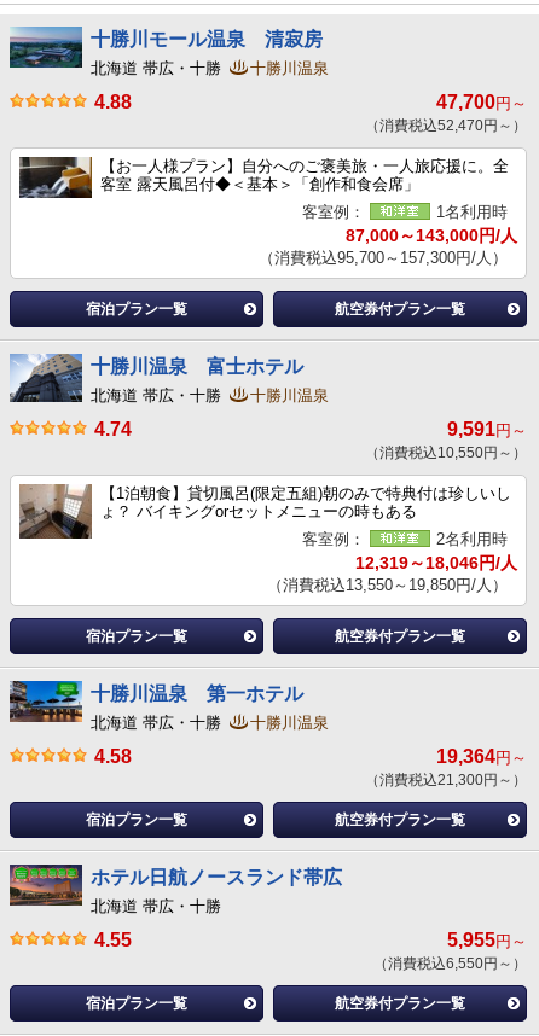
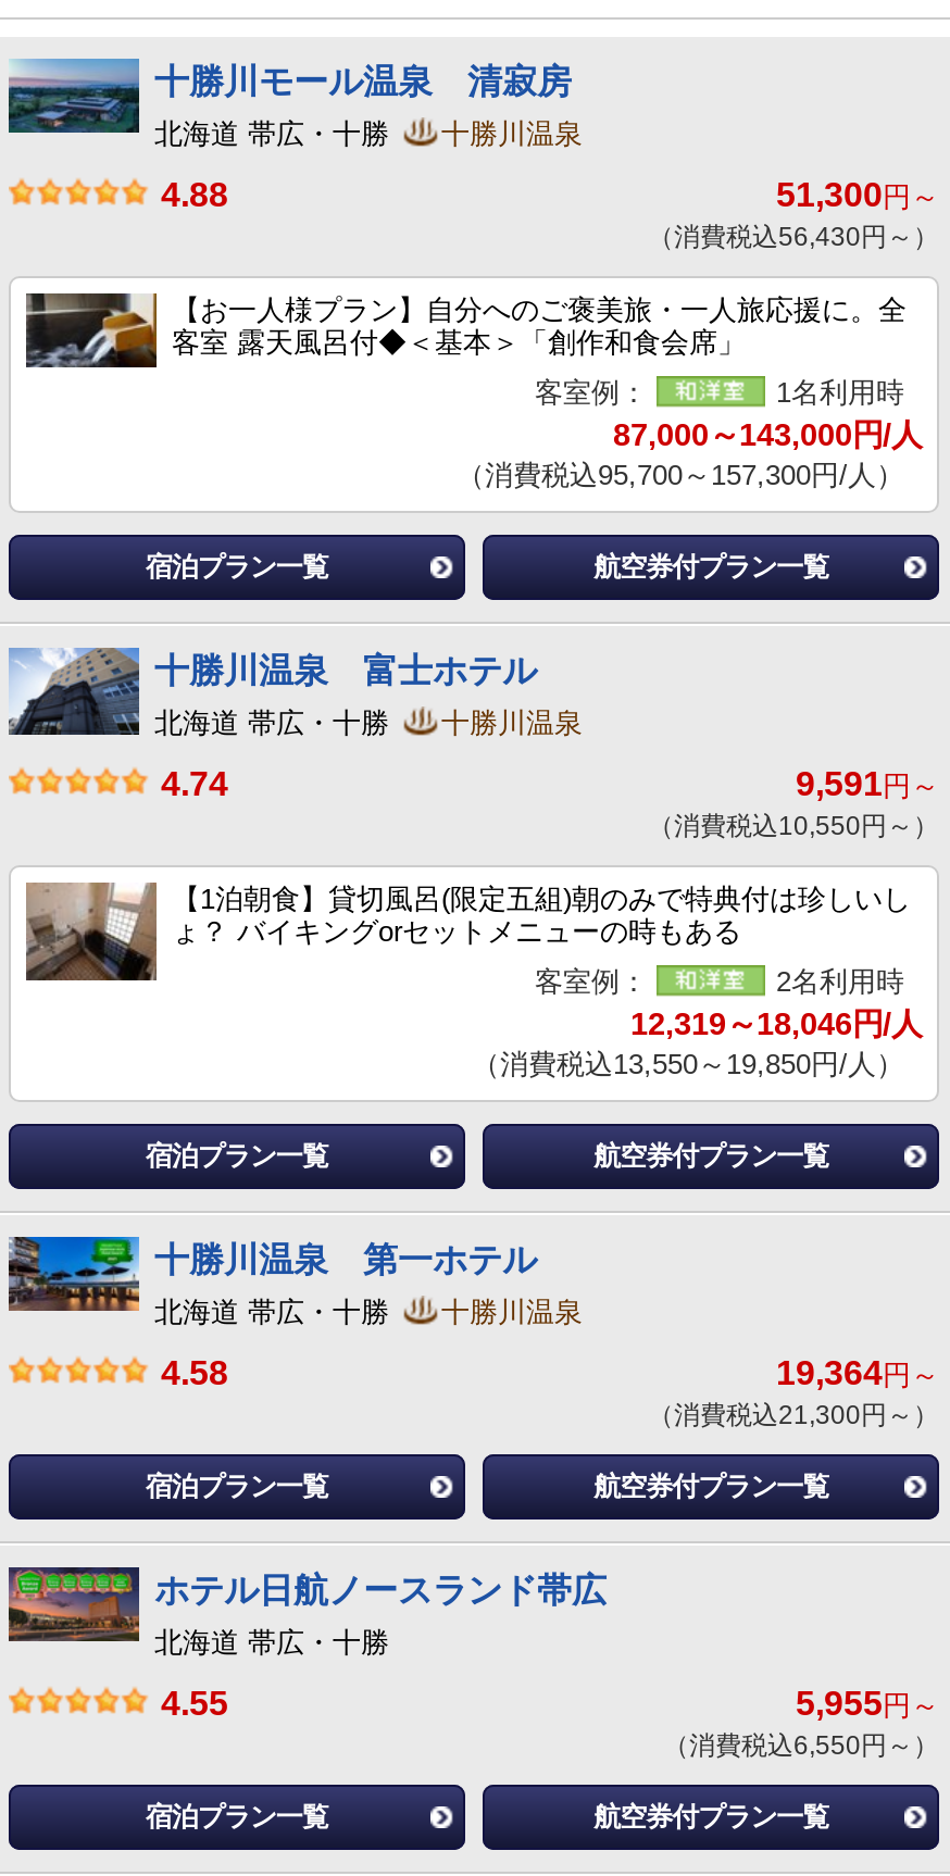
- 47,700円～
+ 51,300円～

- （消費税込52,470円～）
+ （消費税込56,430円～）
